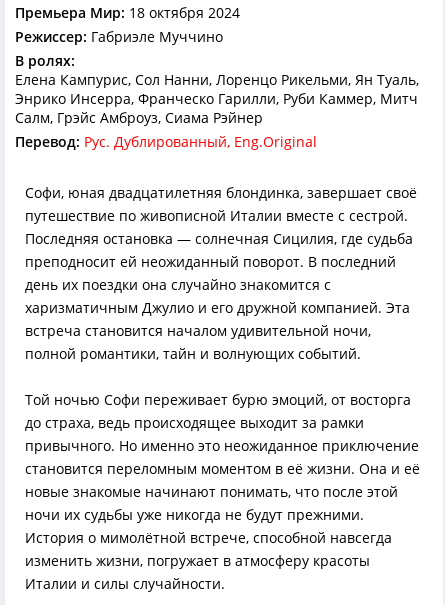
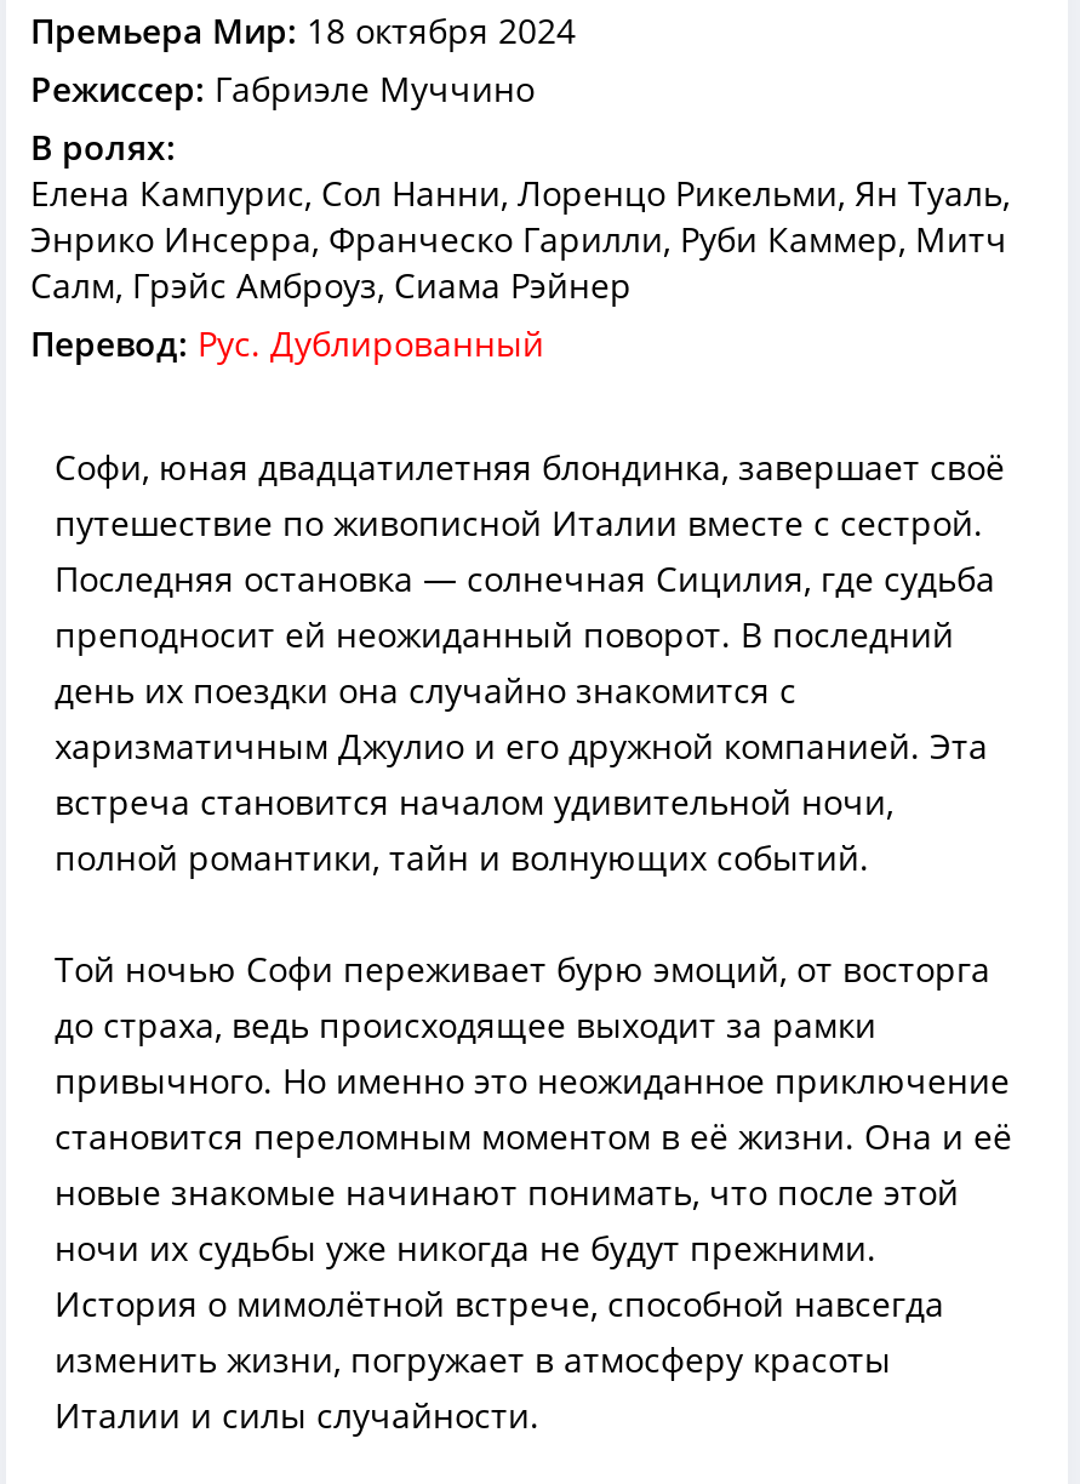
- Перевод: Рус. Дублированный, Eng.Original
+ Перевод: Рус. Дублированный
